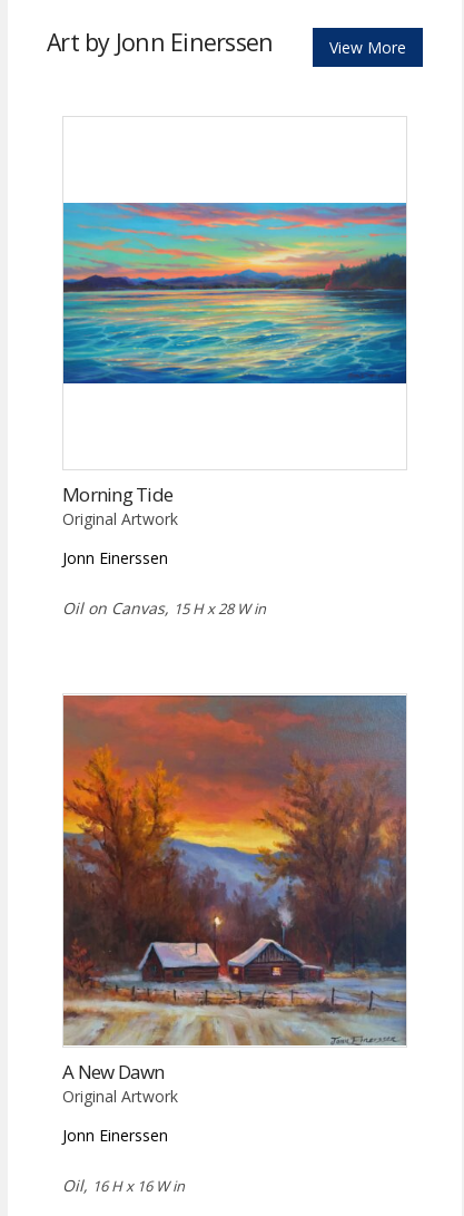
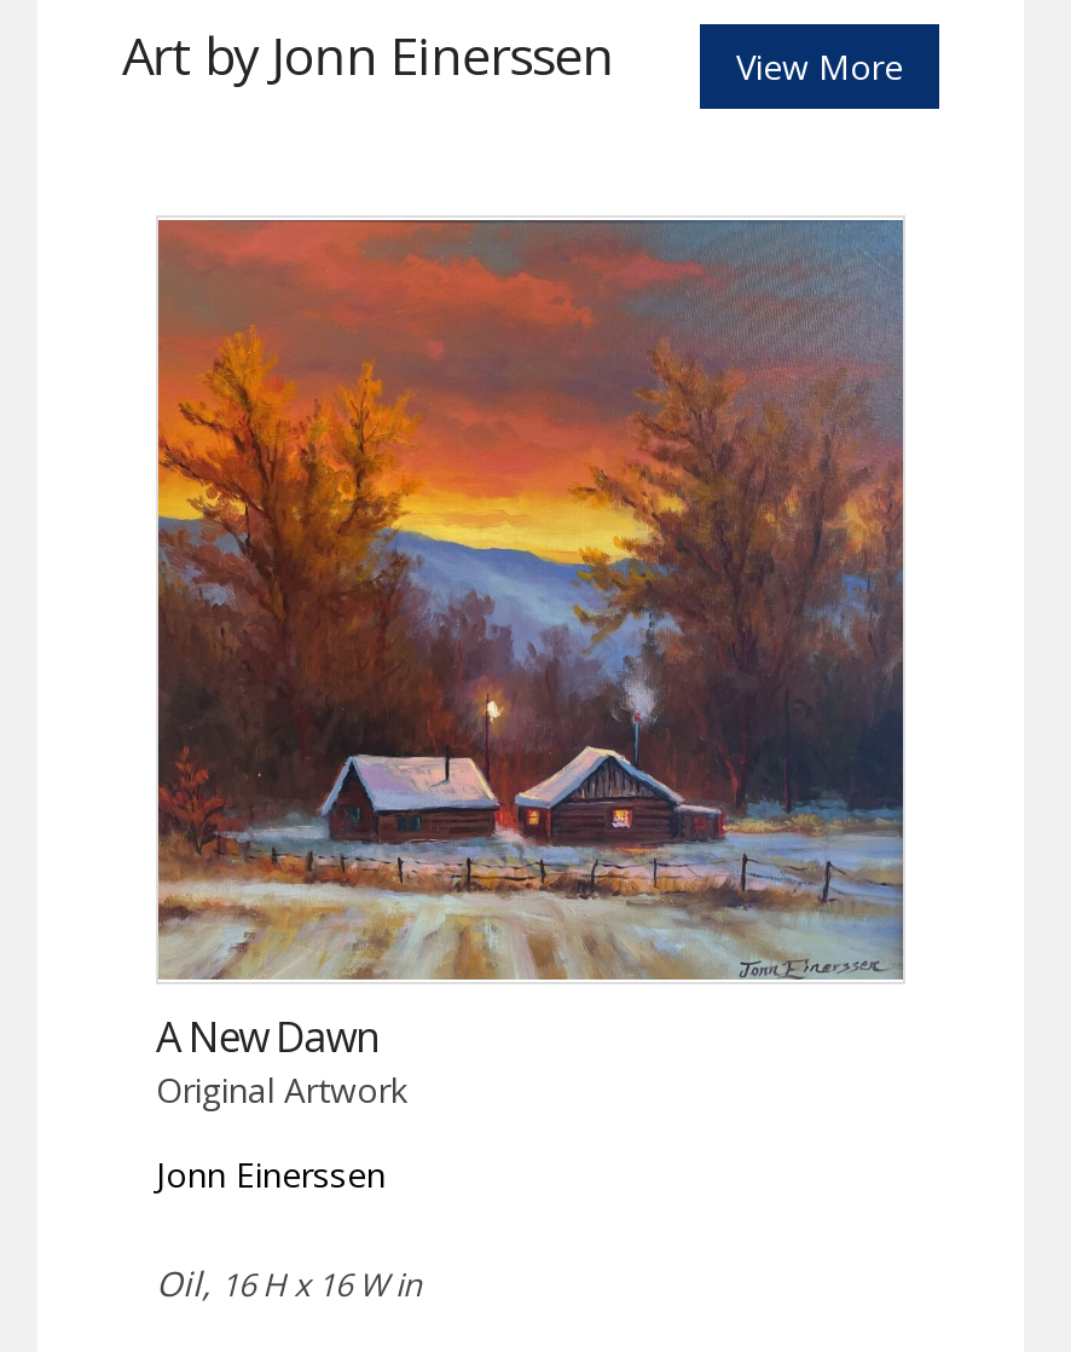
- [image]

- Morning Tide
- Original Artwork
- Jonn Einerssen
- Oil on Canvas, 15 H x 28 W in
